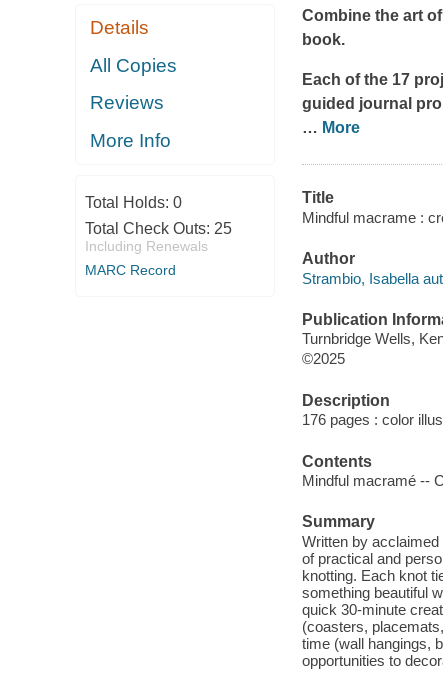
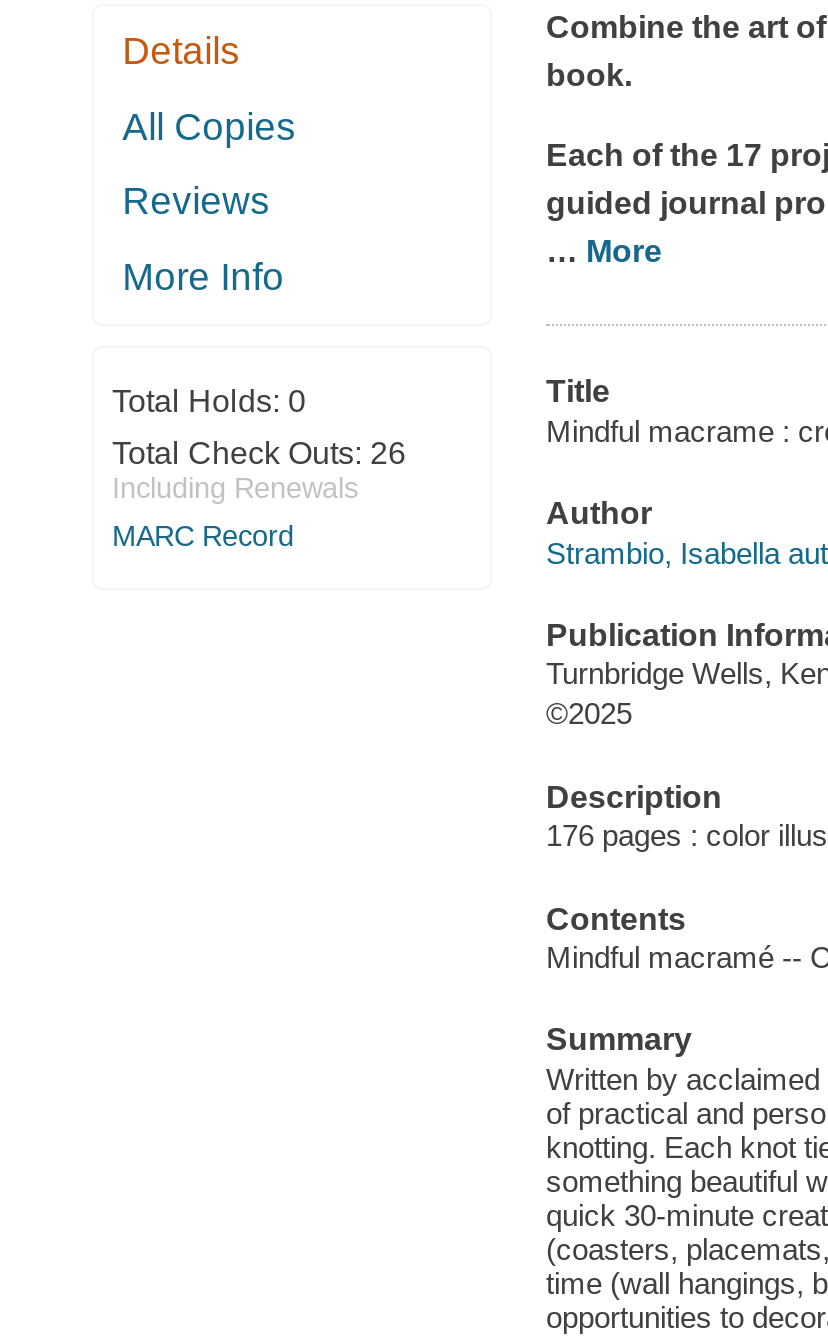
- Total Check Outs: 25
+ Total Check Outs: 26
